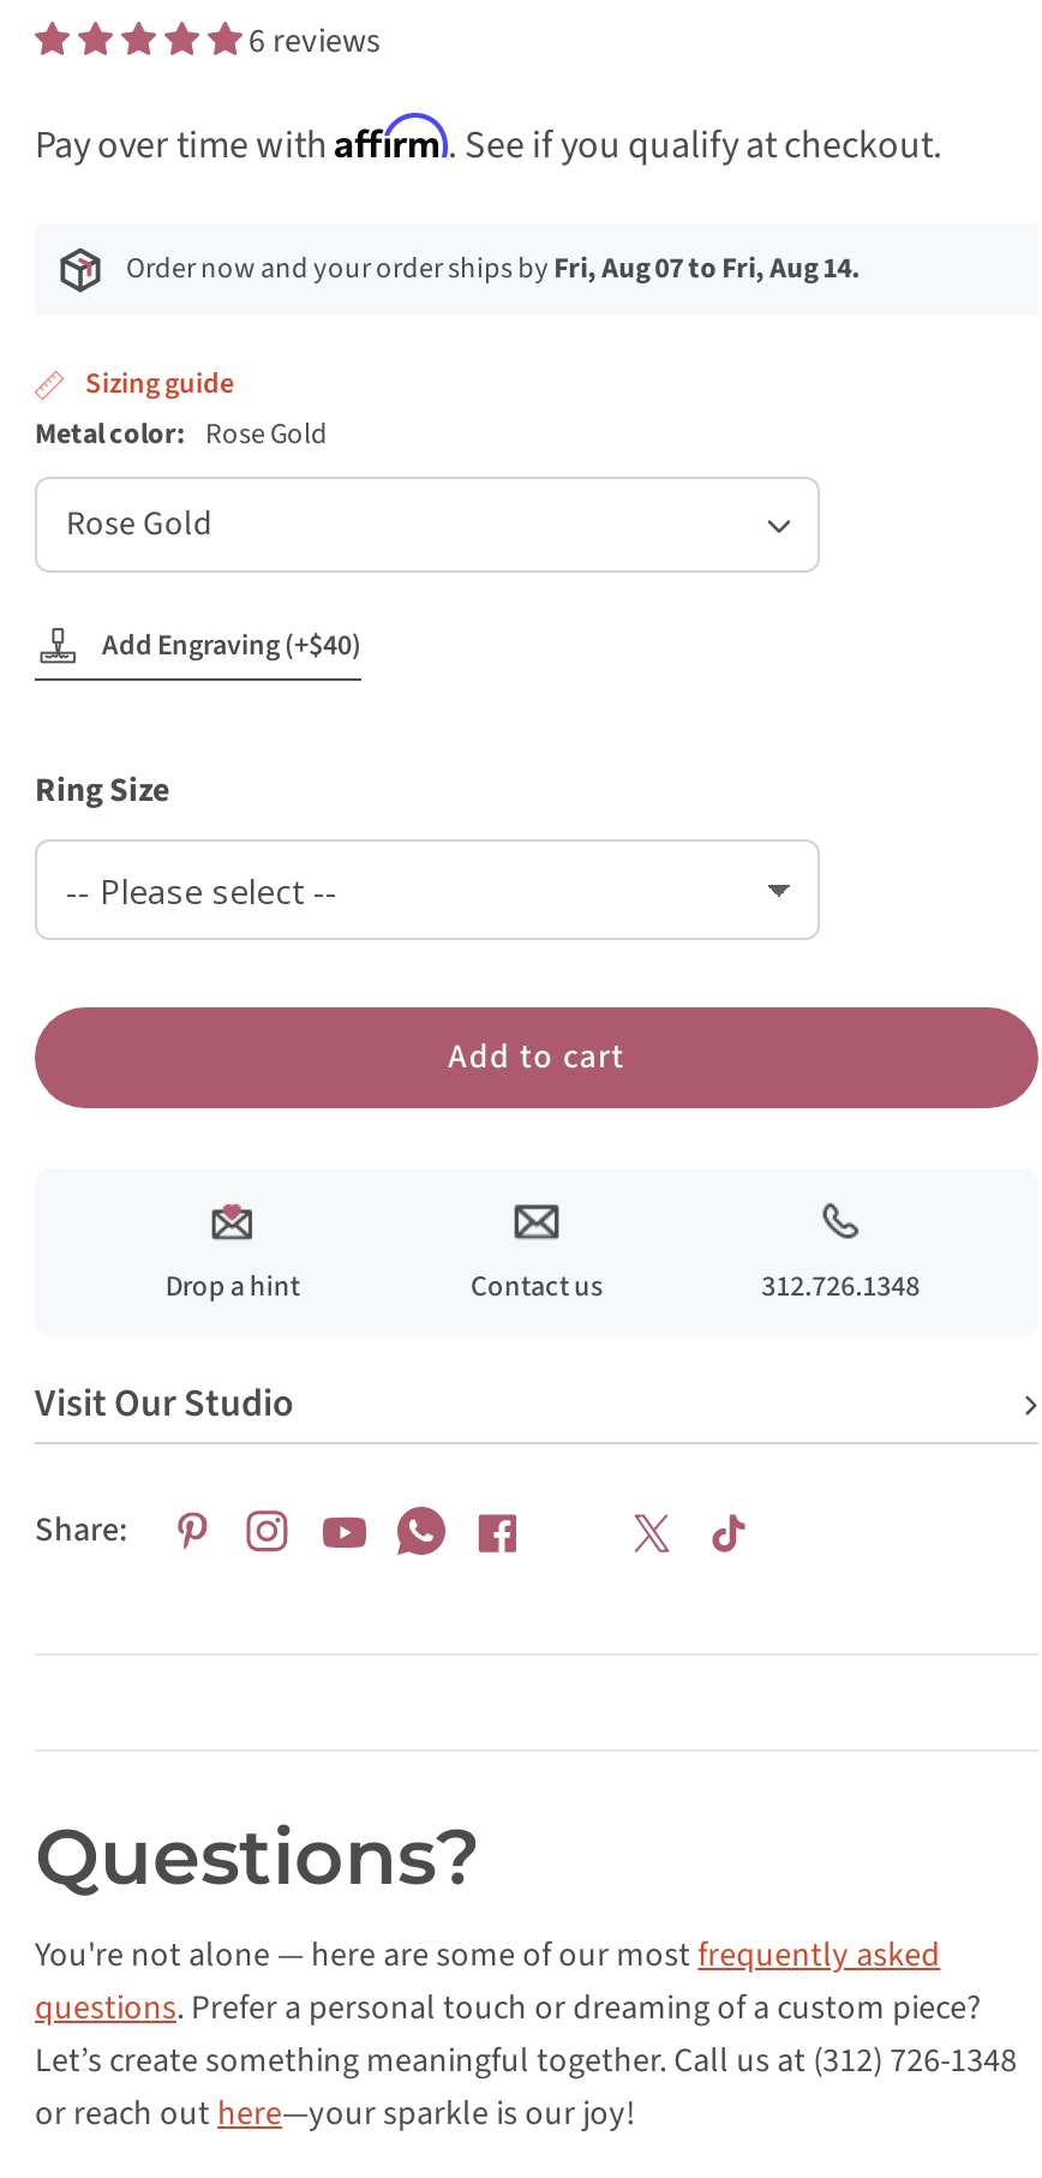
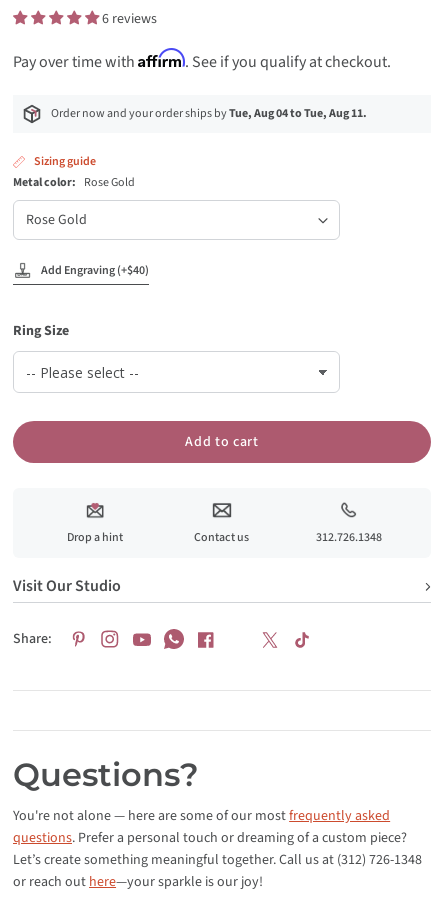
- Order now and your order ships by Fri, Aug 07 to Fri, Aug 14.
+ Order now and your order ships by Tue, Aug 04 to Tue, Aug 11.
